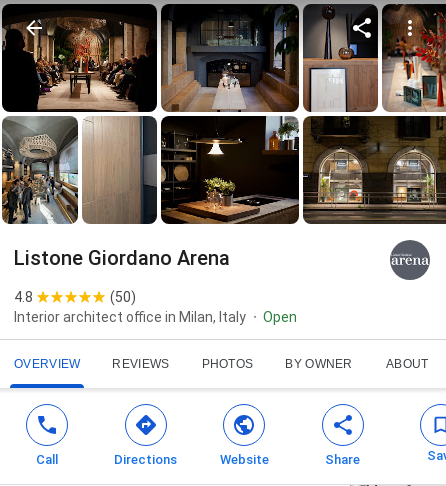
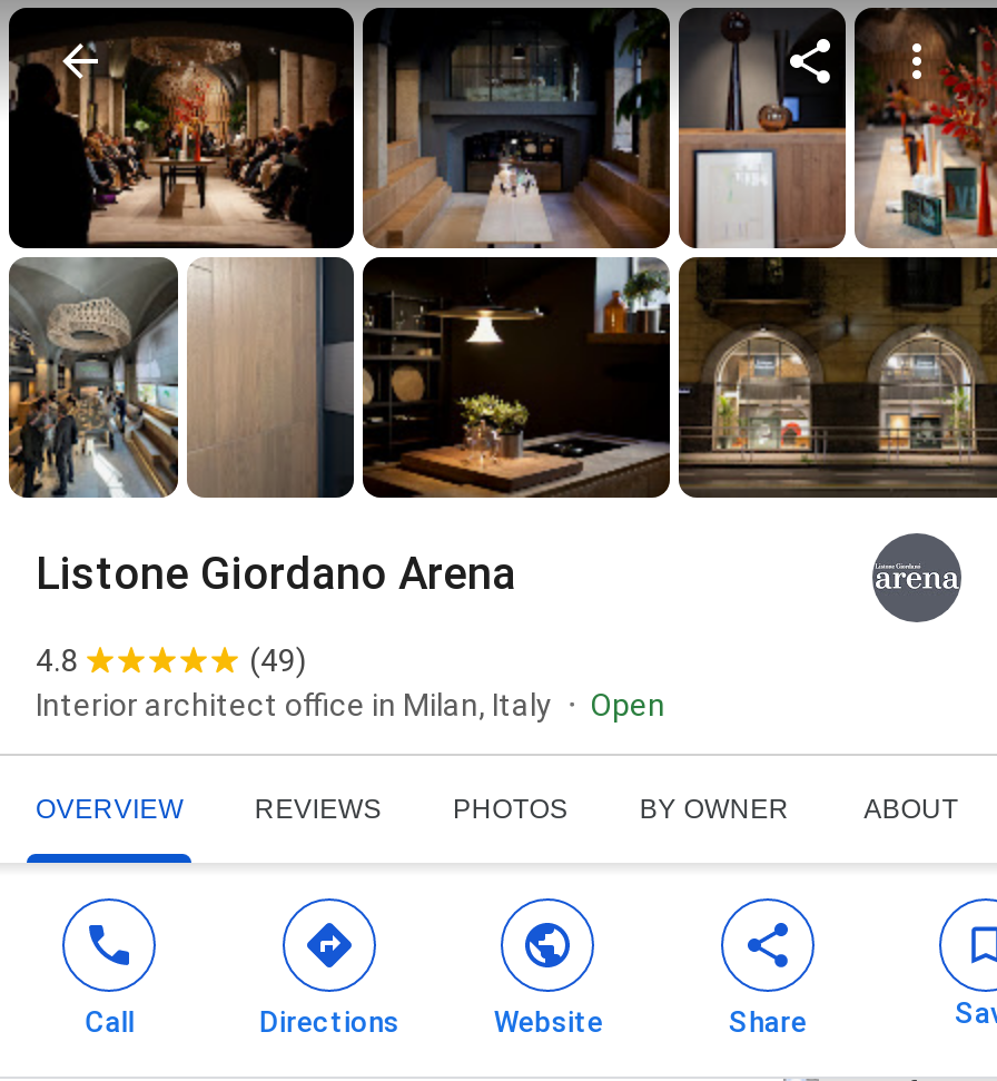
- (50)
+ (49)
